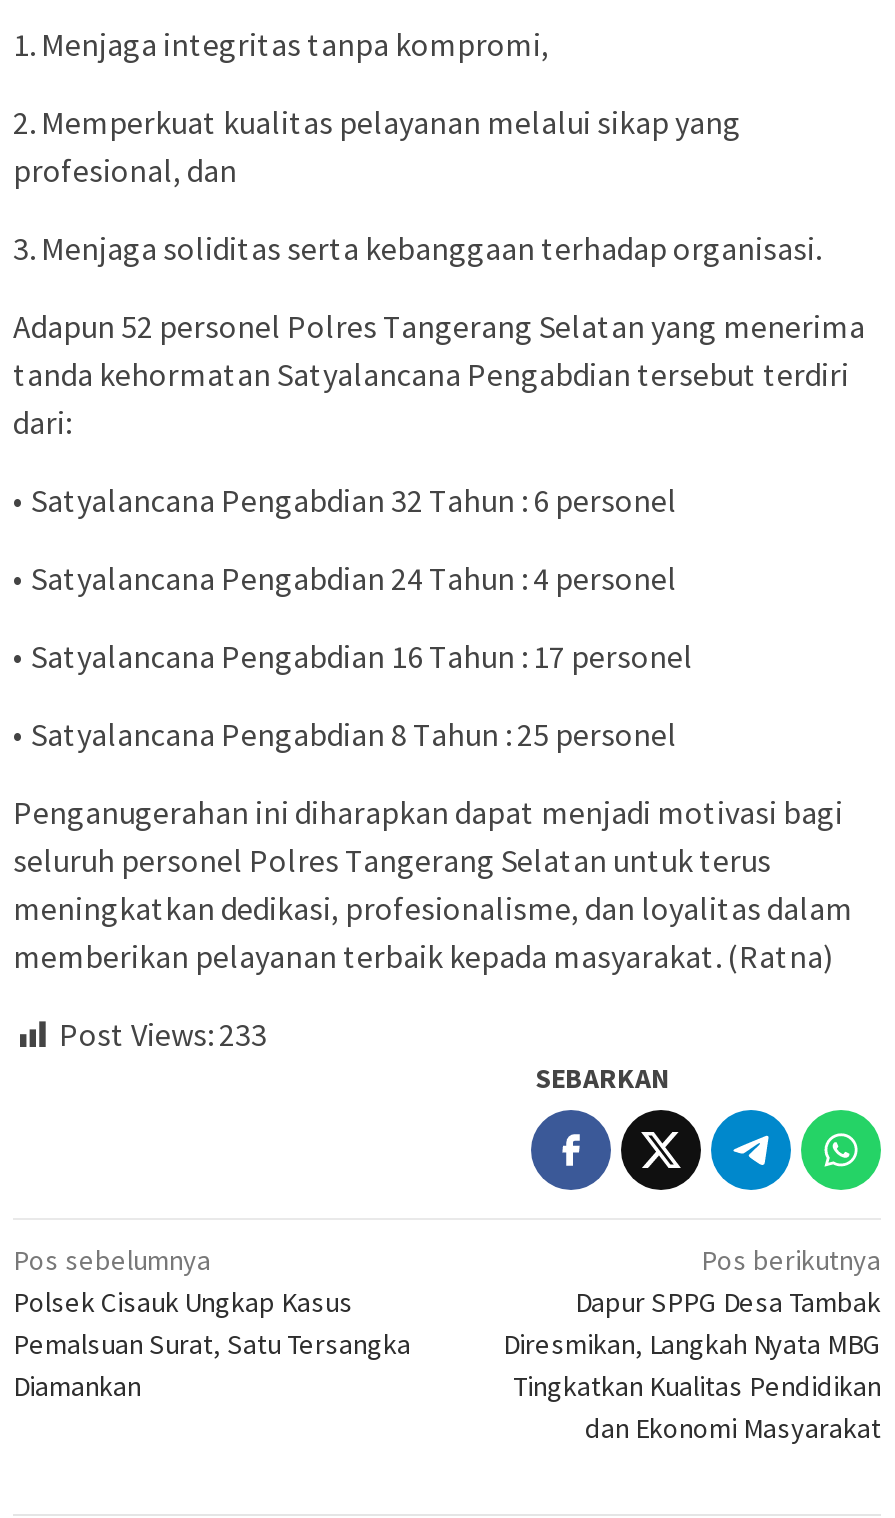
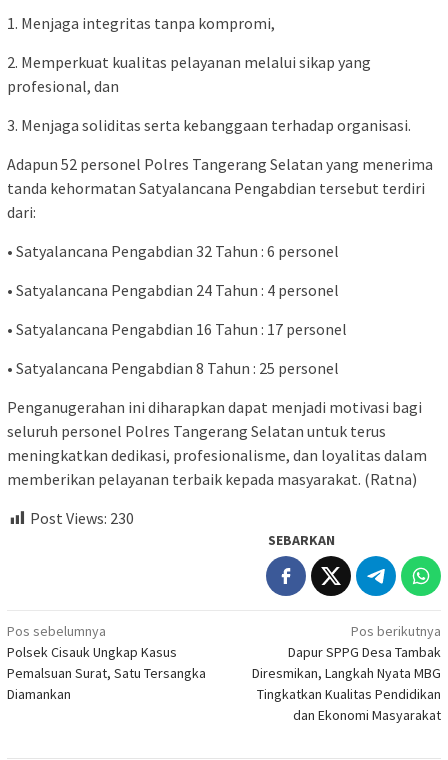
- Post Views: 233
+ Post Views: 230
